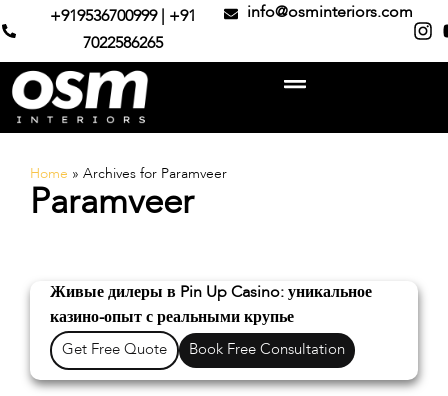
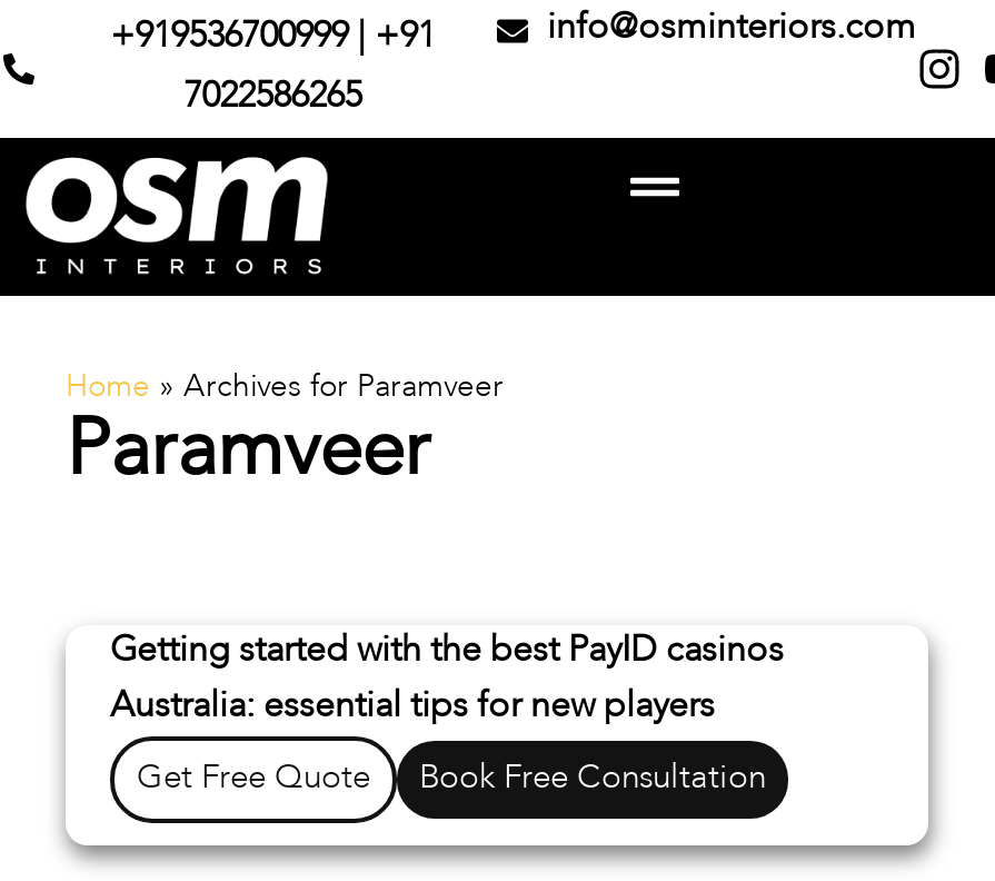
- Живые дилеры в Pin Up Casino: уникальное
+ Getting started with the best PayID casinos

- казино-опыт с реальными крупье
+ Australia: essential tips for new players
